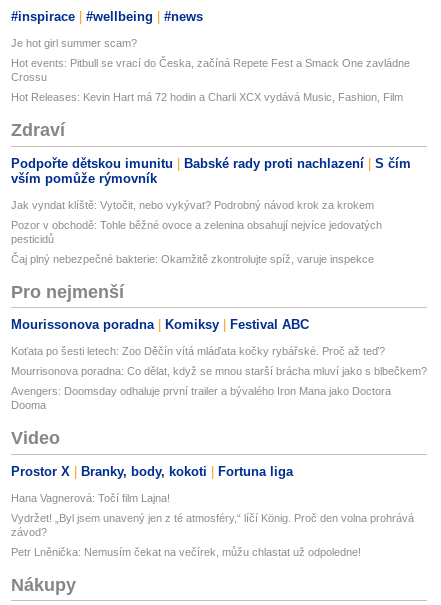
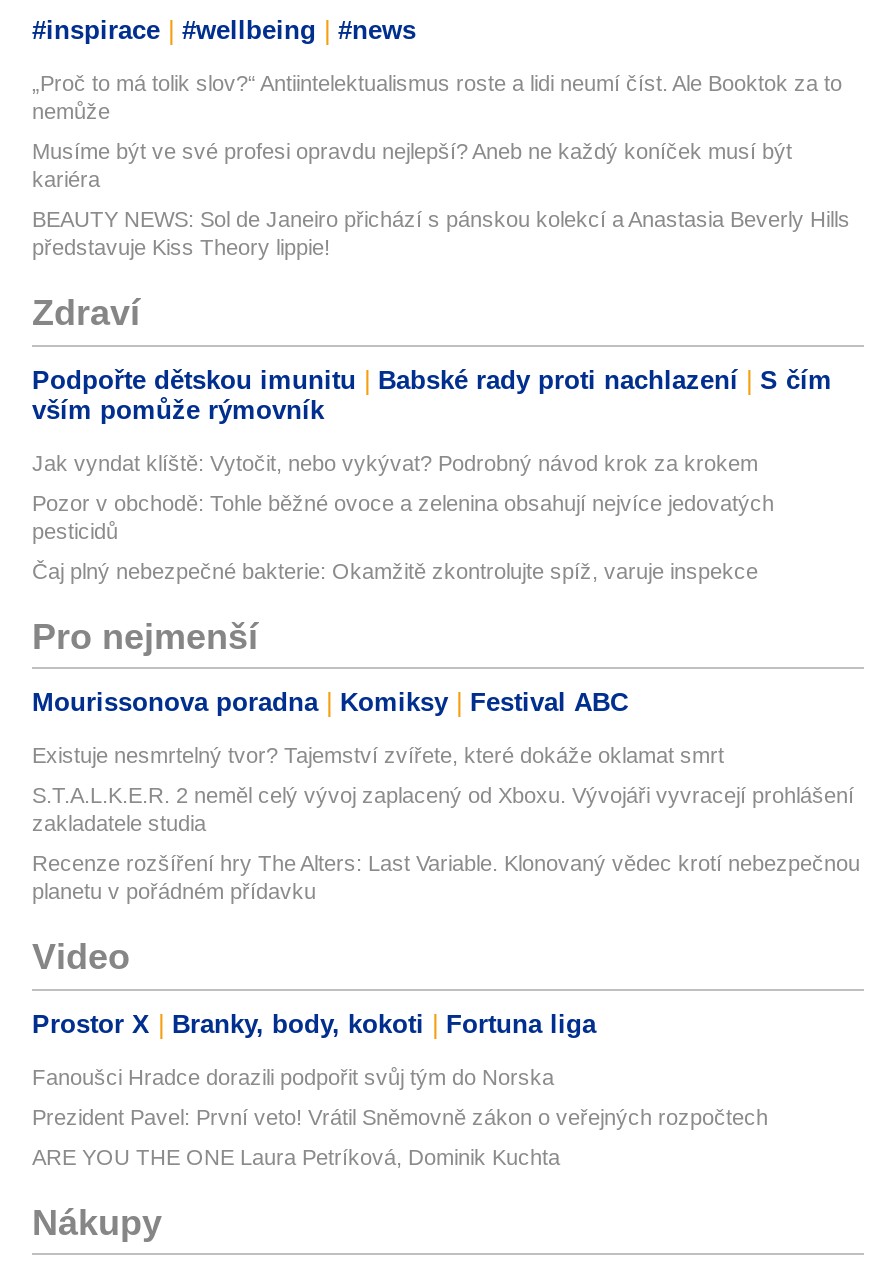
- Je hot girl summer scam?
+ „Proč to má tolik slov?“ Antiintelektualismus roste a lidi neumí číst. Ale Booktok za to
+ nemůže

- Hot events: Pitbull se vrací do Česka, začíná Repete Fest a Smack One zavládne
- Crossu
+ Musíme být ve své profesi opravdu nejlepší? Aneb ne každý koníček musí být
+ kariéra

- Hot Releases: Kevin Hart má 72 hodin a Charli XCX vydává Music, Fashion, Film
+ BEAUTY NEWS: Sol de Janeiro přichází s pánskou kolekcí a Anastasia Beverly Hills
+ představuje Kiss Theory lippie!

- Koťata po šesti letech: Zoo Děčín vítá mláďata kočky rybářské. Proč až teď?
+ Existuje nesmrtelný tvor? Tajemství zvířete, které dokáže oklamat smrt

- Mourrisonova poradna: Co dělat, když se mnou starší brácha mluví jako s blbečkem?
+ S.T.A.L.K.E.R. 2 neměl celý vývoj zaplacený od Xboxu. Vývojáři vyvracejí prohlášení
+ zakladatele studia

- Avengers: Doomsday odhaluje první trailer a bývalého Iron Mana jako Doctora
- Dooma
+ Recenze rozšíření hry The Alters: Last Variable. Klonovaný vědec krotí nebezpečnou
+ planetu v pořádném přídavku

- Hana Vagnerová: Točí film Lajna!
+ Fanoušci Hradce dorazili podpořit svůj tým do Norska

- Vydržet! „Byl jsem unavený jen z té atmosféry,“ líčí König. Proč den volna prohrává
- závod?
+ Prezident Pavel: První veto! Vrátil Sněmovně zákon o veřejných rozpočtech

- Petr Lněnička: Nemusím čekat na večírek, můžu chlastat už odpoledne!
+ ARE YOU THE ONE Laura Petríková, Dominik Kuchta
